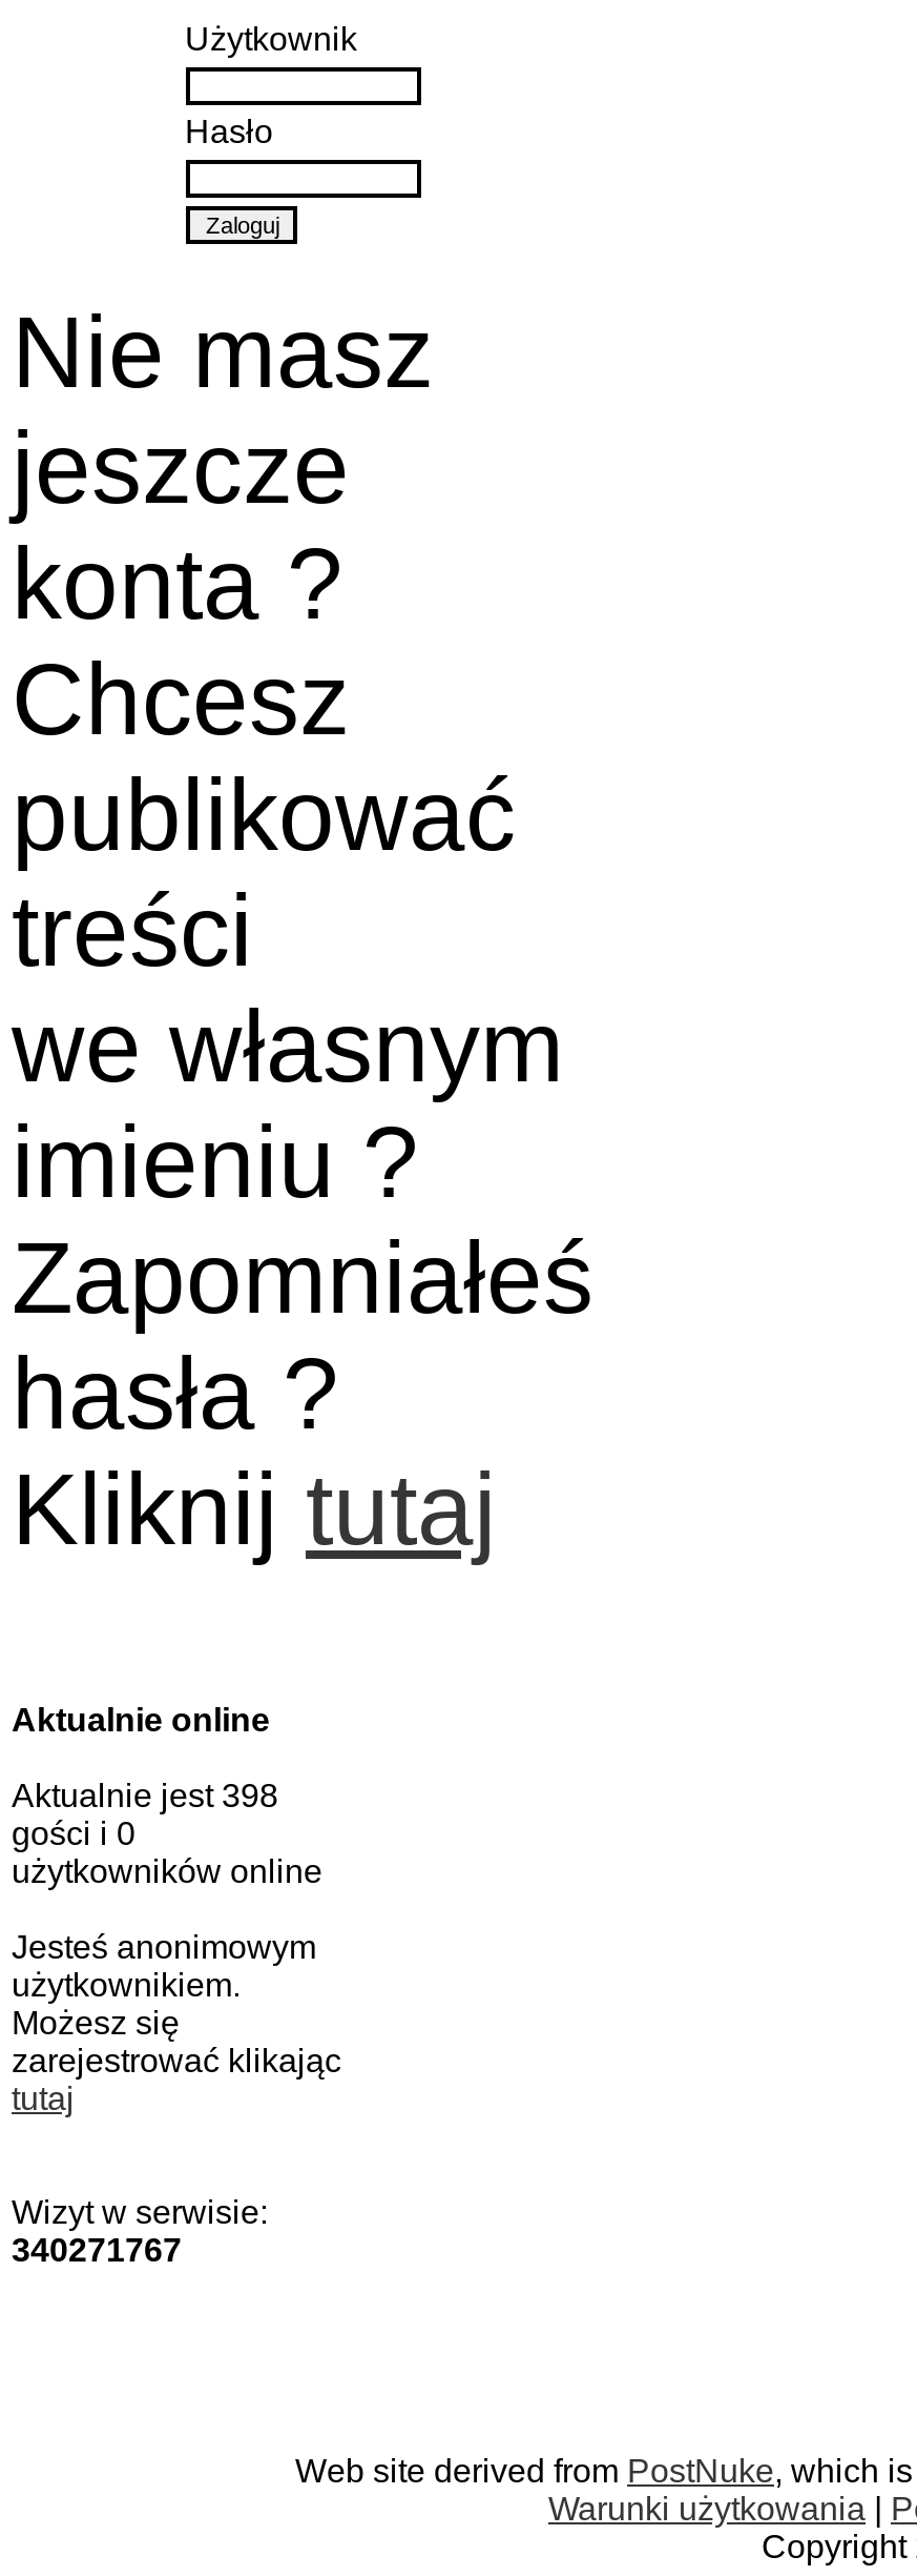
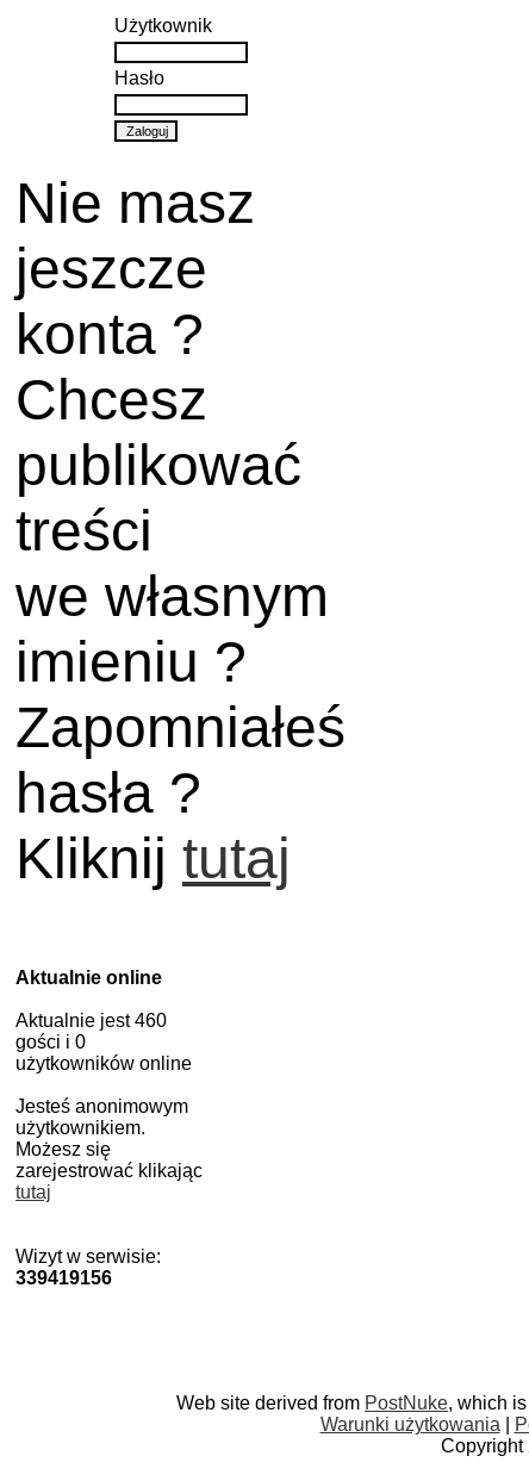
- Aktualnie jest 398
+ Aktualnie jest 460

- 340271767
+ 339419156
